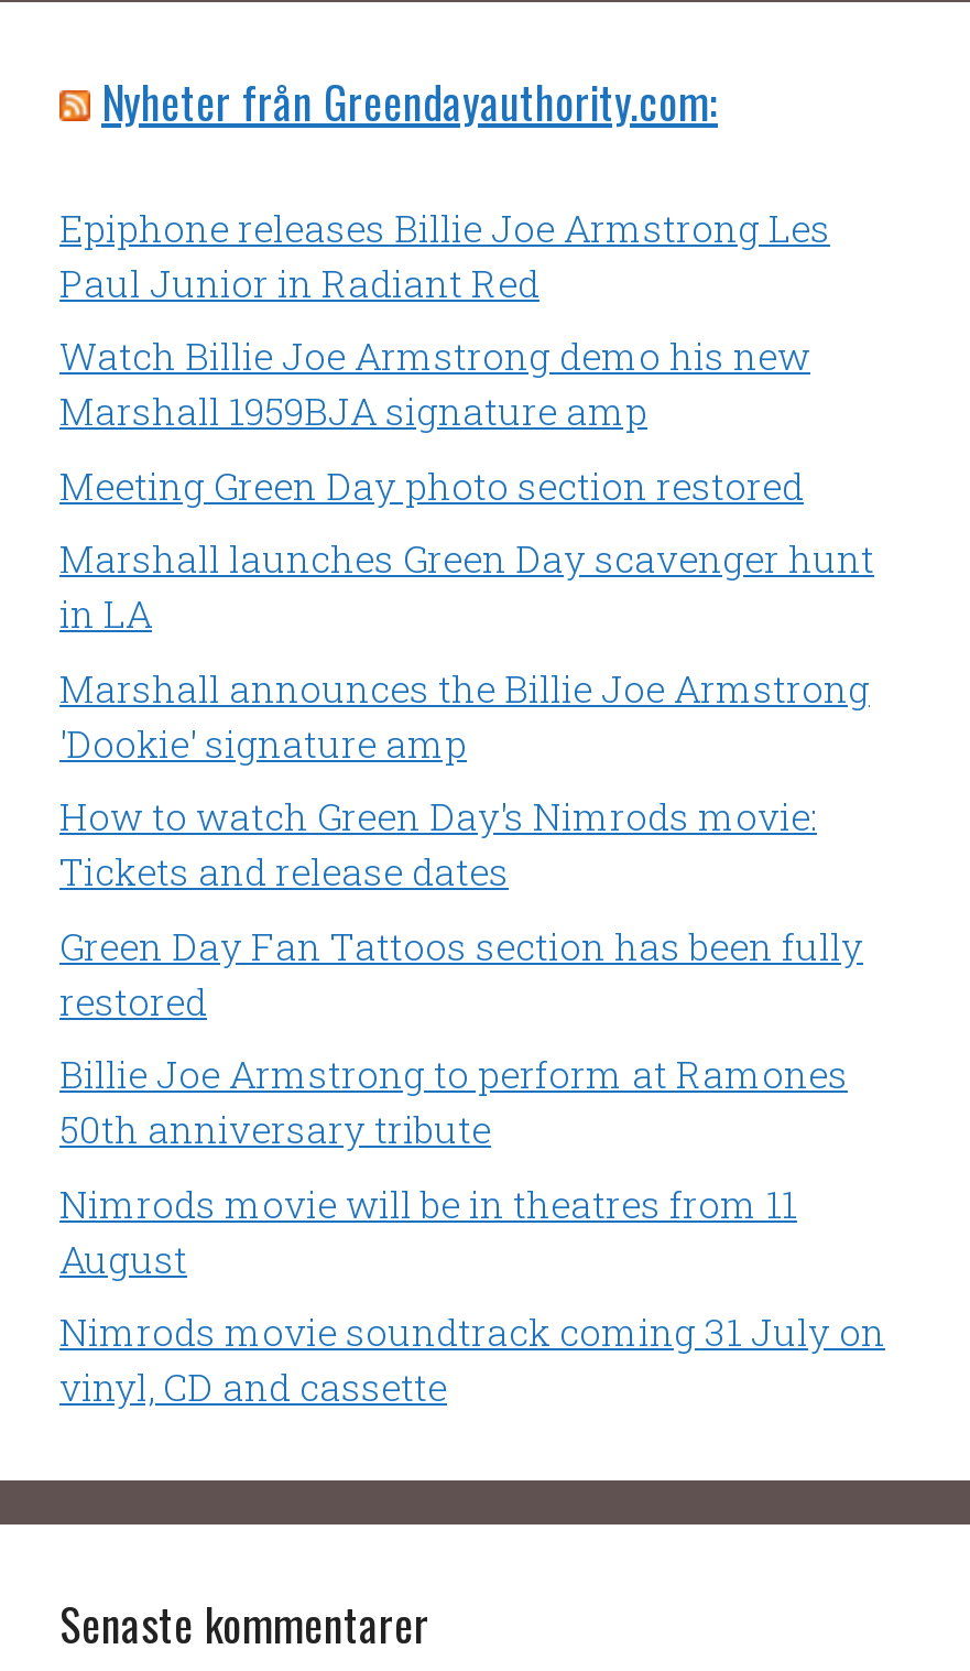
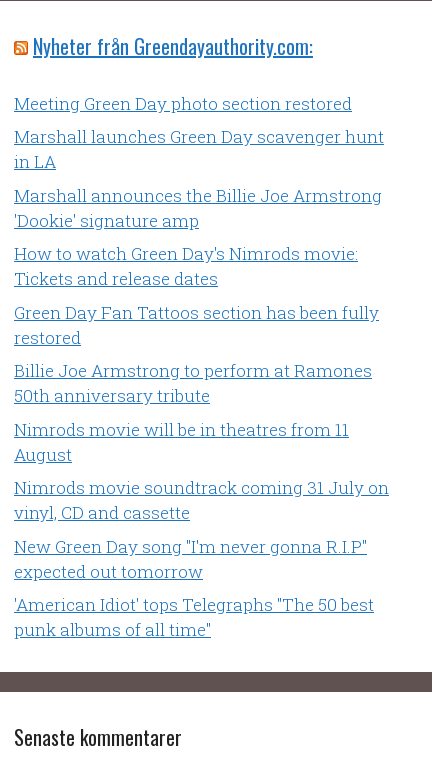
- Epiphone releases Billie Joe Armstrong Les
- Paul Junior in Radiant Red
- Watch Billie Joe Armstrong demo his new
- Marshall 1959BJA signature amp

moved up: Meeting Green Day photo section restored | Marshall launches Green Day scavenger hunt | in LA | ... | Nimrods movie soundtrack coming 31 July on | vinyl, CD and cassette

+ New Green Day song "I'm never gonna R.I.P"
+ expected out tomorrow
+ 'American Idiot' tops Telegraphs "The 50 best
+ punk albums of all time"
